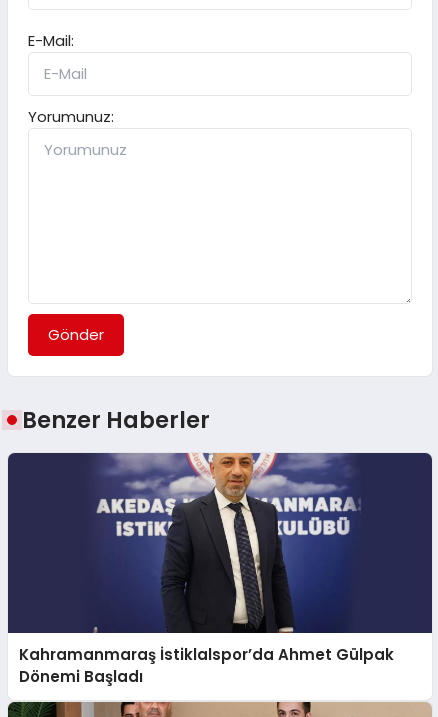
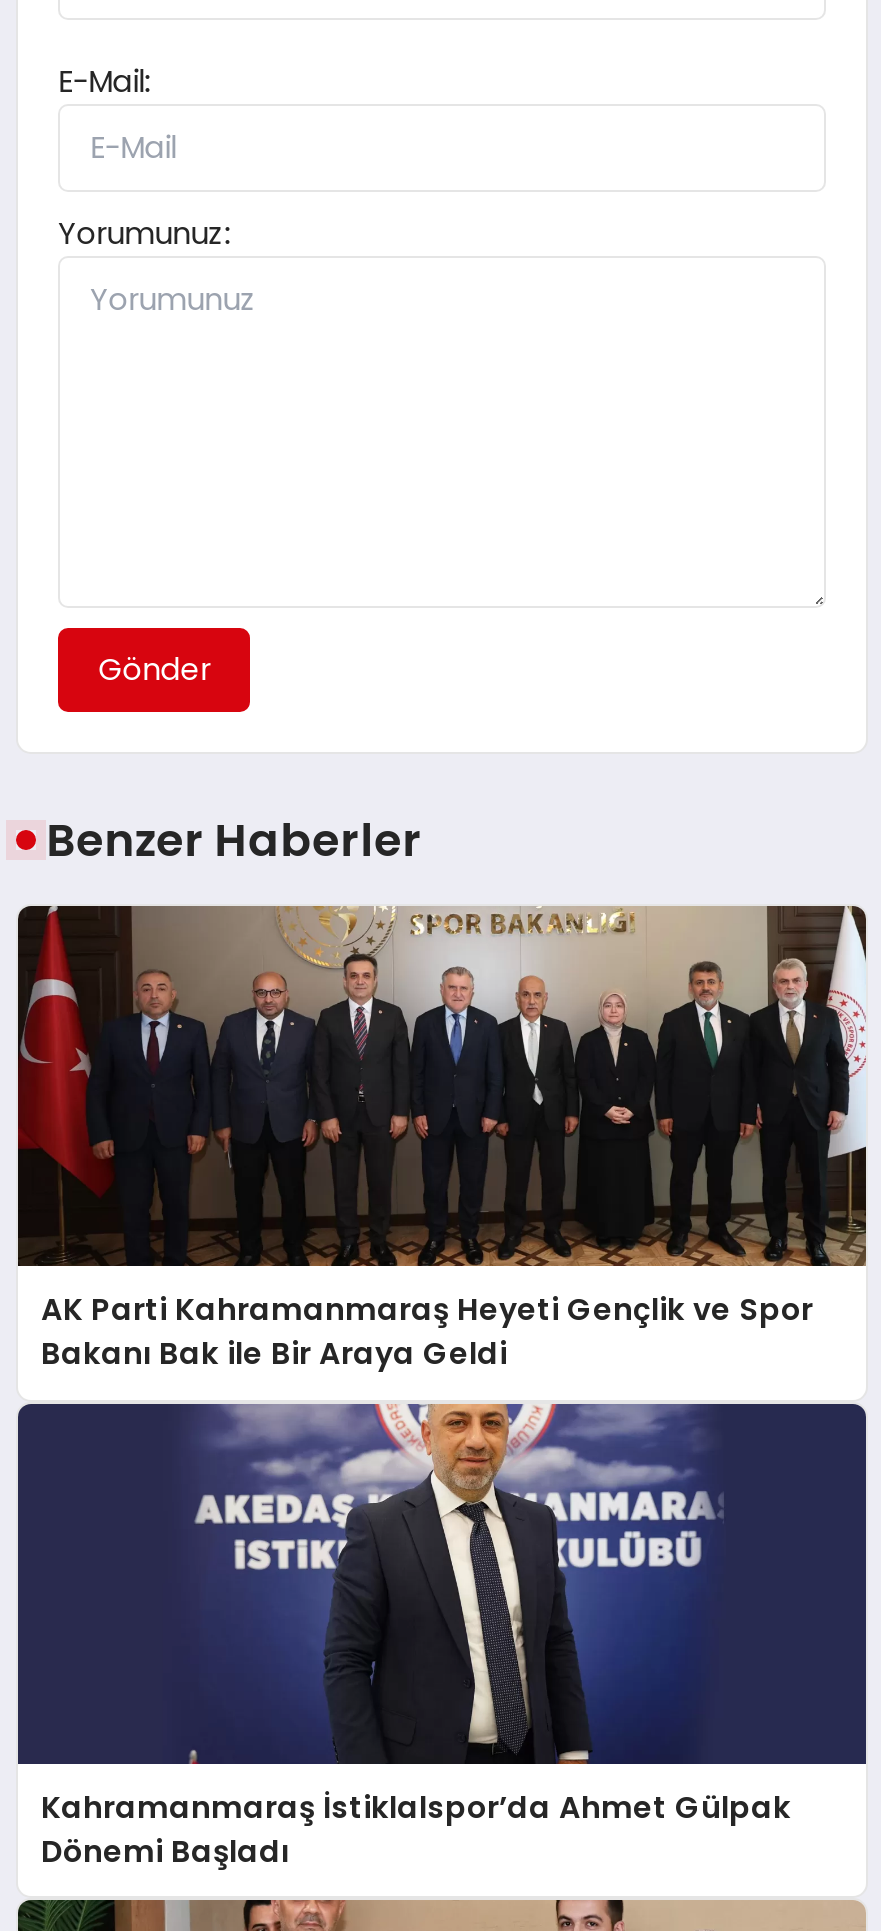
+ [image]
+ AK Parti Kahramanmaraş Heyeti Gençlik ve Spor
+ Bakanı Bak ile Bir Araya Geldi
